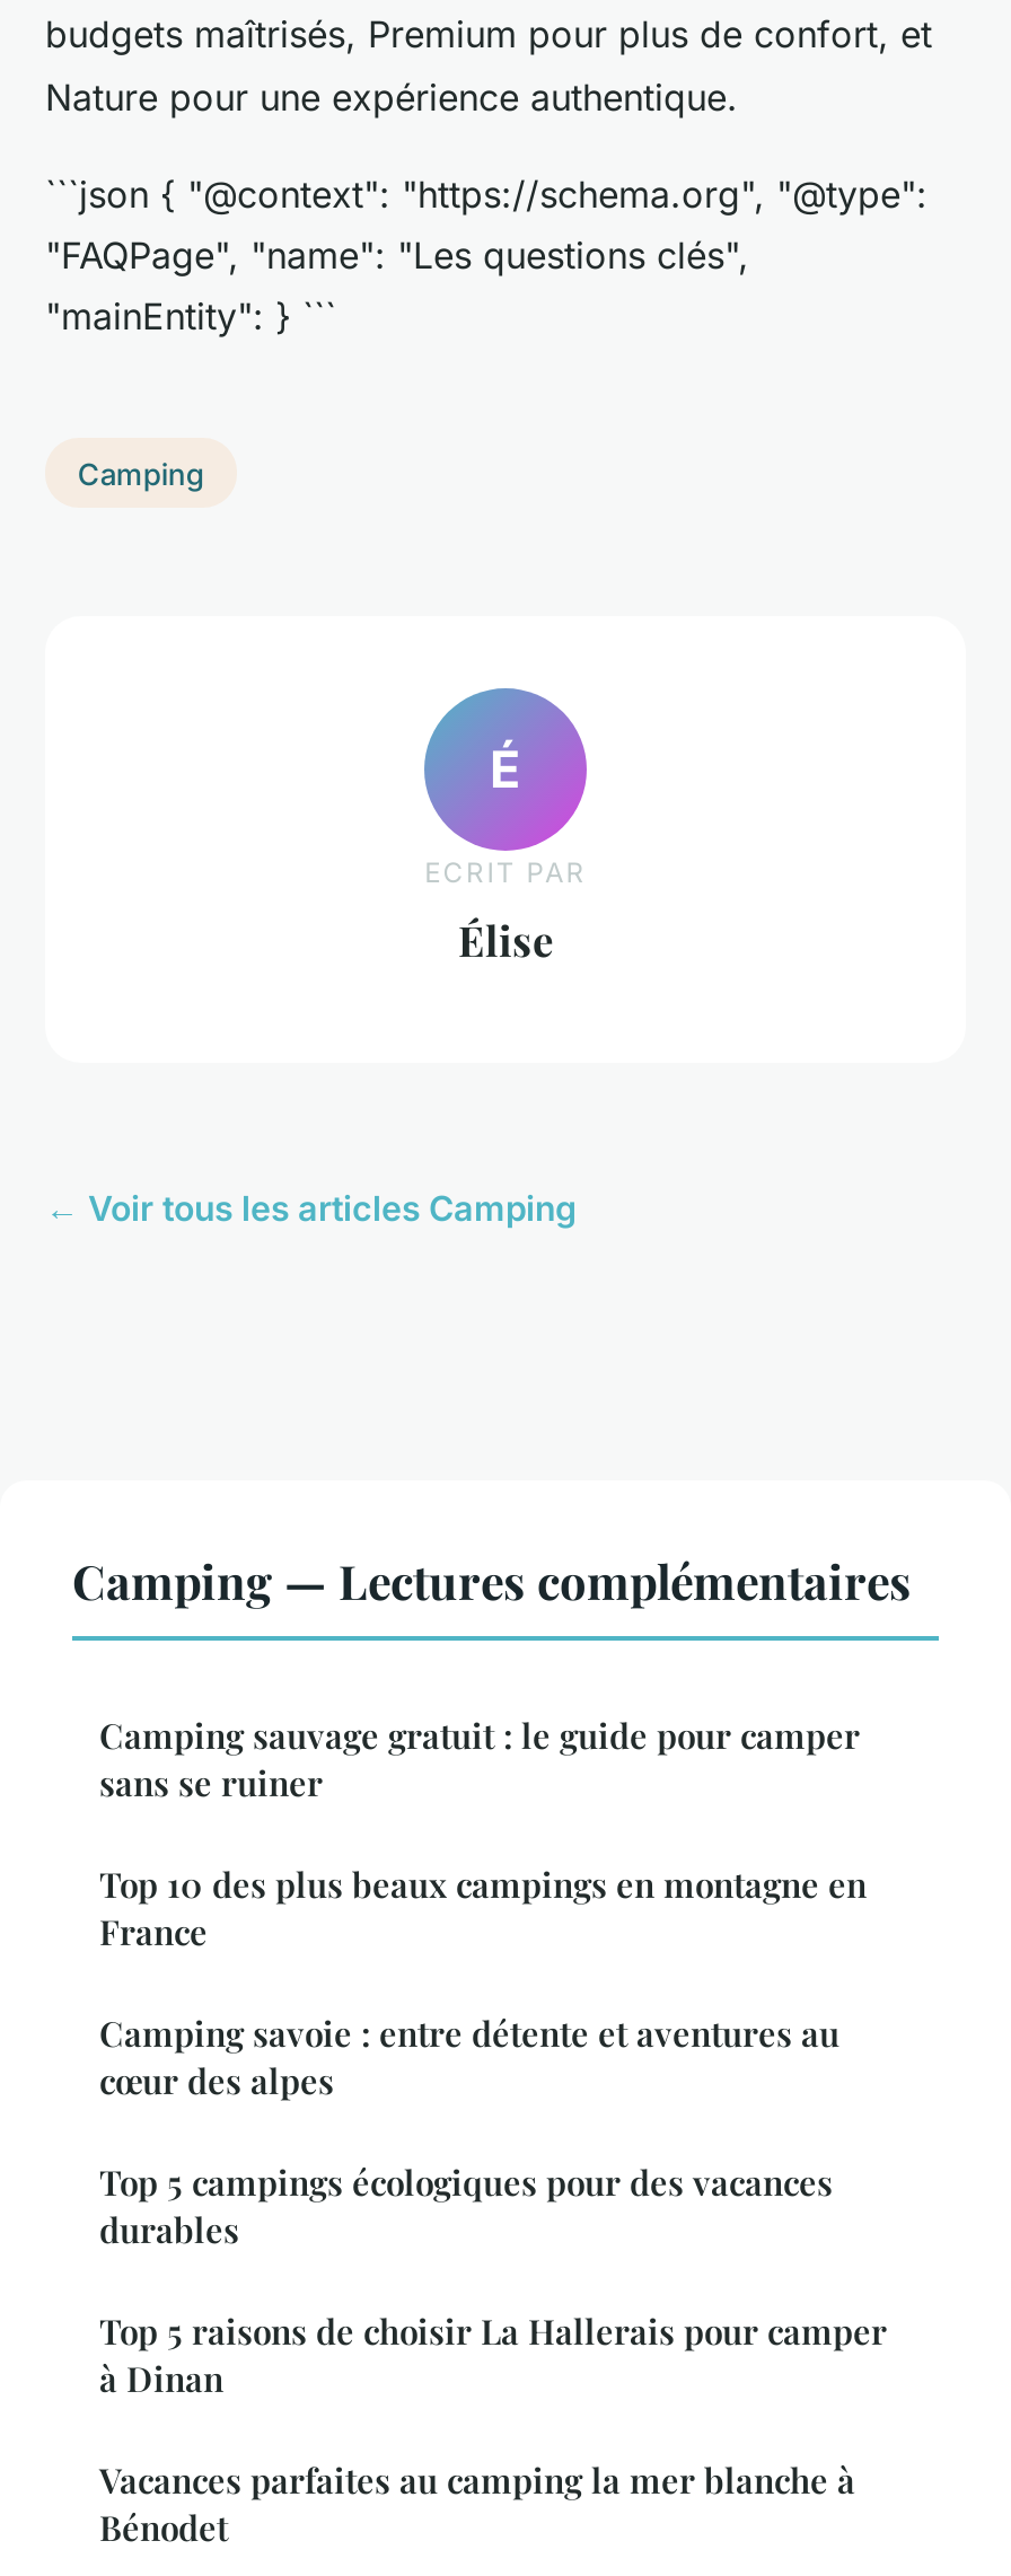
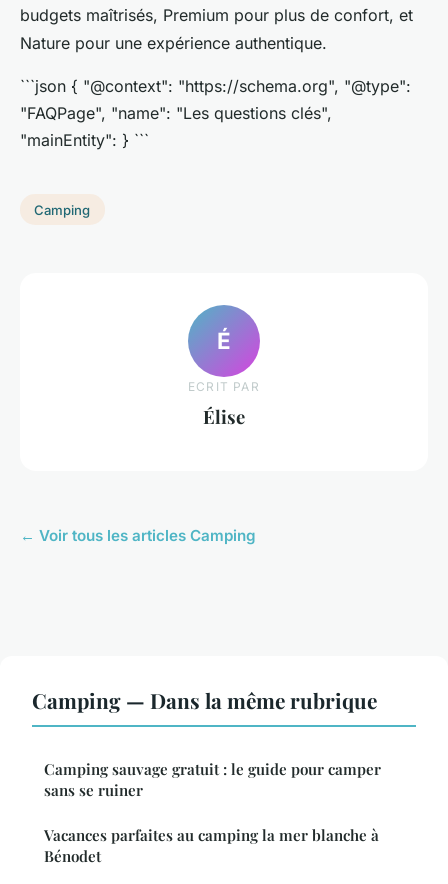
- Camping — Lectures complémentaires
+ Camping — Dans la même rubrique

- Top 10 des plus beaux campings en montagne en
- France
- Camping savoie : entre détente et aventures au
- cœur des alpes
- Top 5 campings écologiques pour des vacances
- durables
- Top 5 raisons de choisir La Hallerais pour camper
- à Dinan
